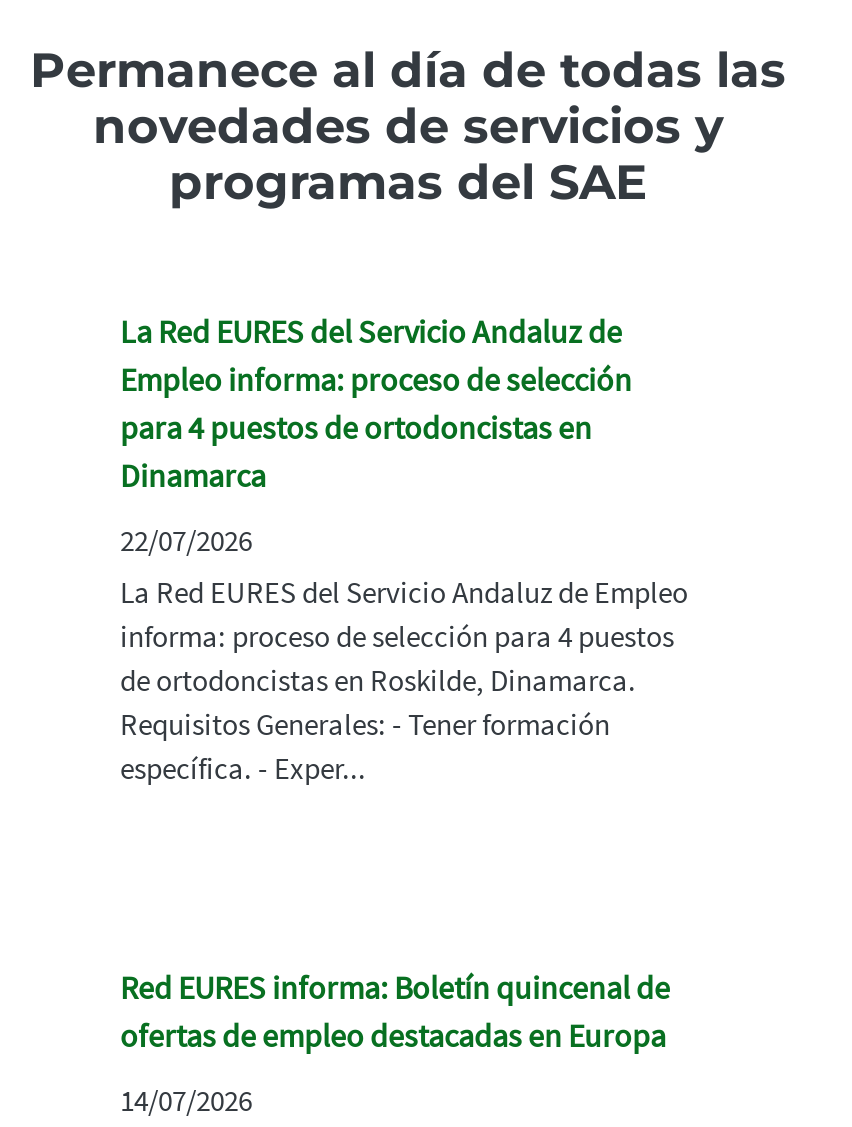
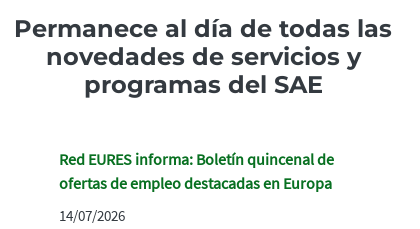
- La Red EURES del Servicio Andaluz de
- Empleo informa: proceso de selección
- para 4 puestos de ortodoncistas en
- Dinamarca
- 22/07/2026
- La Red EURES del Servicio Andaluz de Empleo
- informa: proceso de selección para 4 puestos
- de ortodoncistas en Roskilde, Dinamarca.
- Requisitos Generales: - Tener formación
- específica. - Exper...
